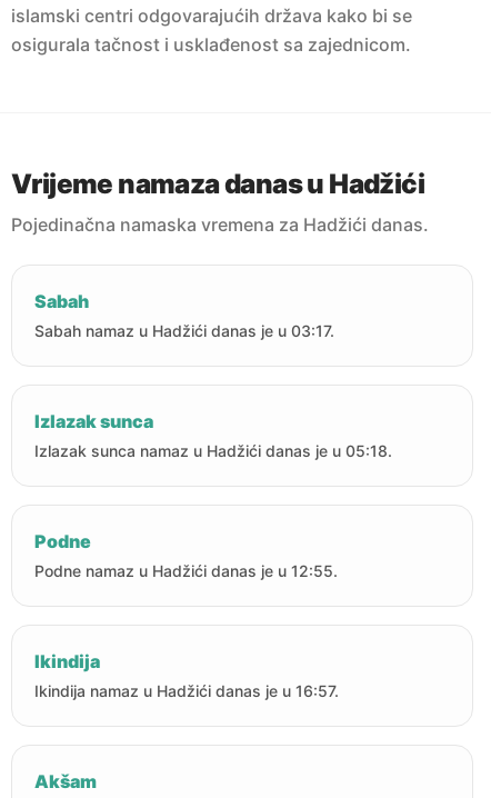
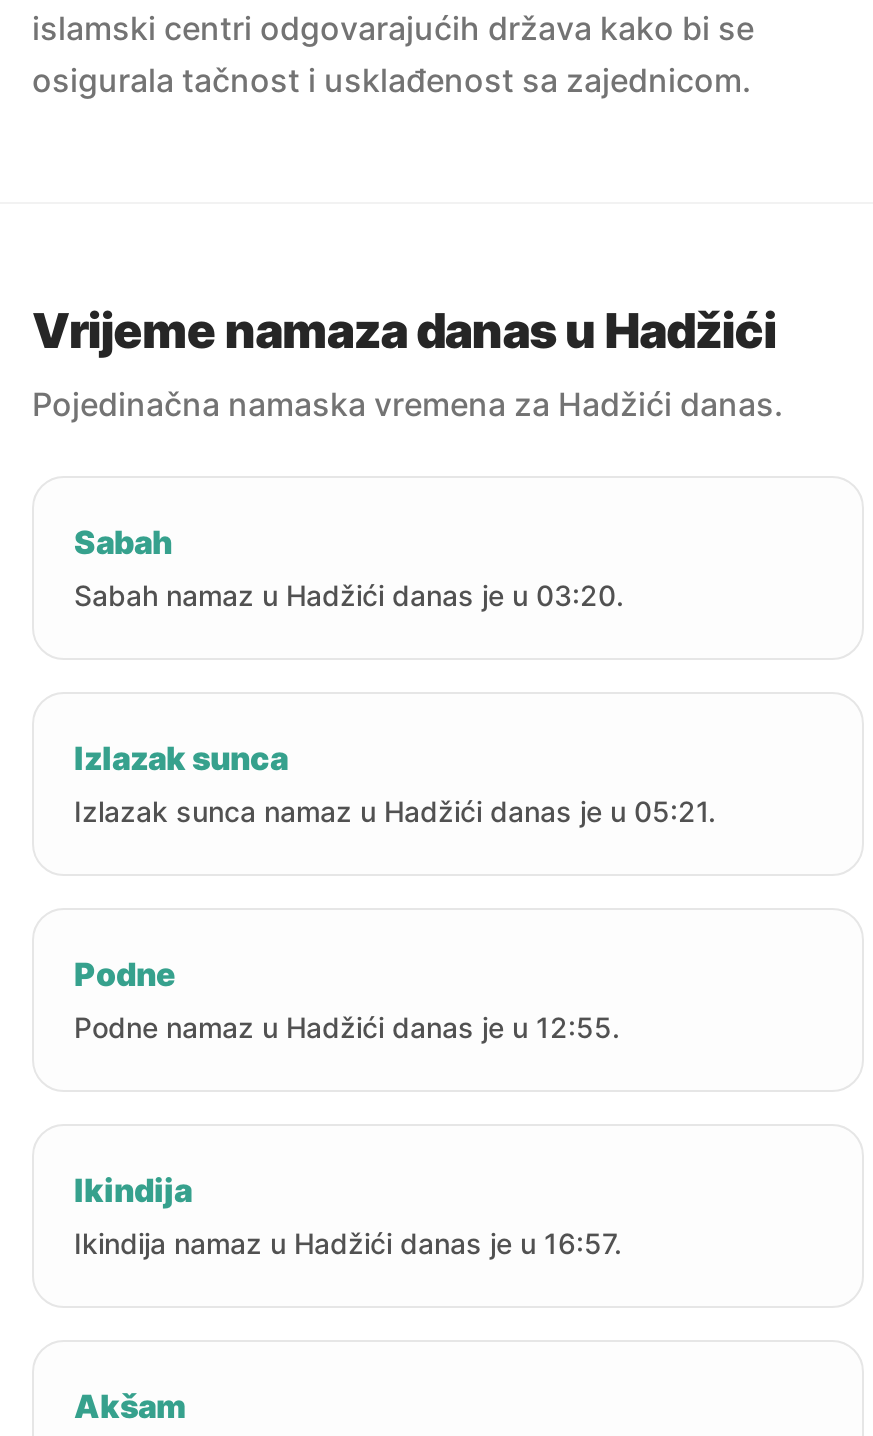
- Sabah namaz u Hadžići danas je u 03:17.
+ Sabah namaz u Hadžići danas je u 03:20.

- Izlazak sunca namaz u Hadžići danas je u 05:18.
+ Izlazak sunca namaz u Hadžići danas je u 05:21.
